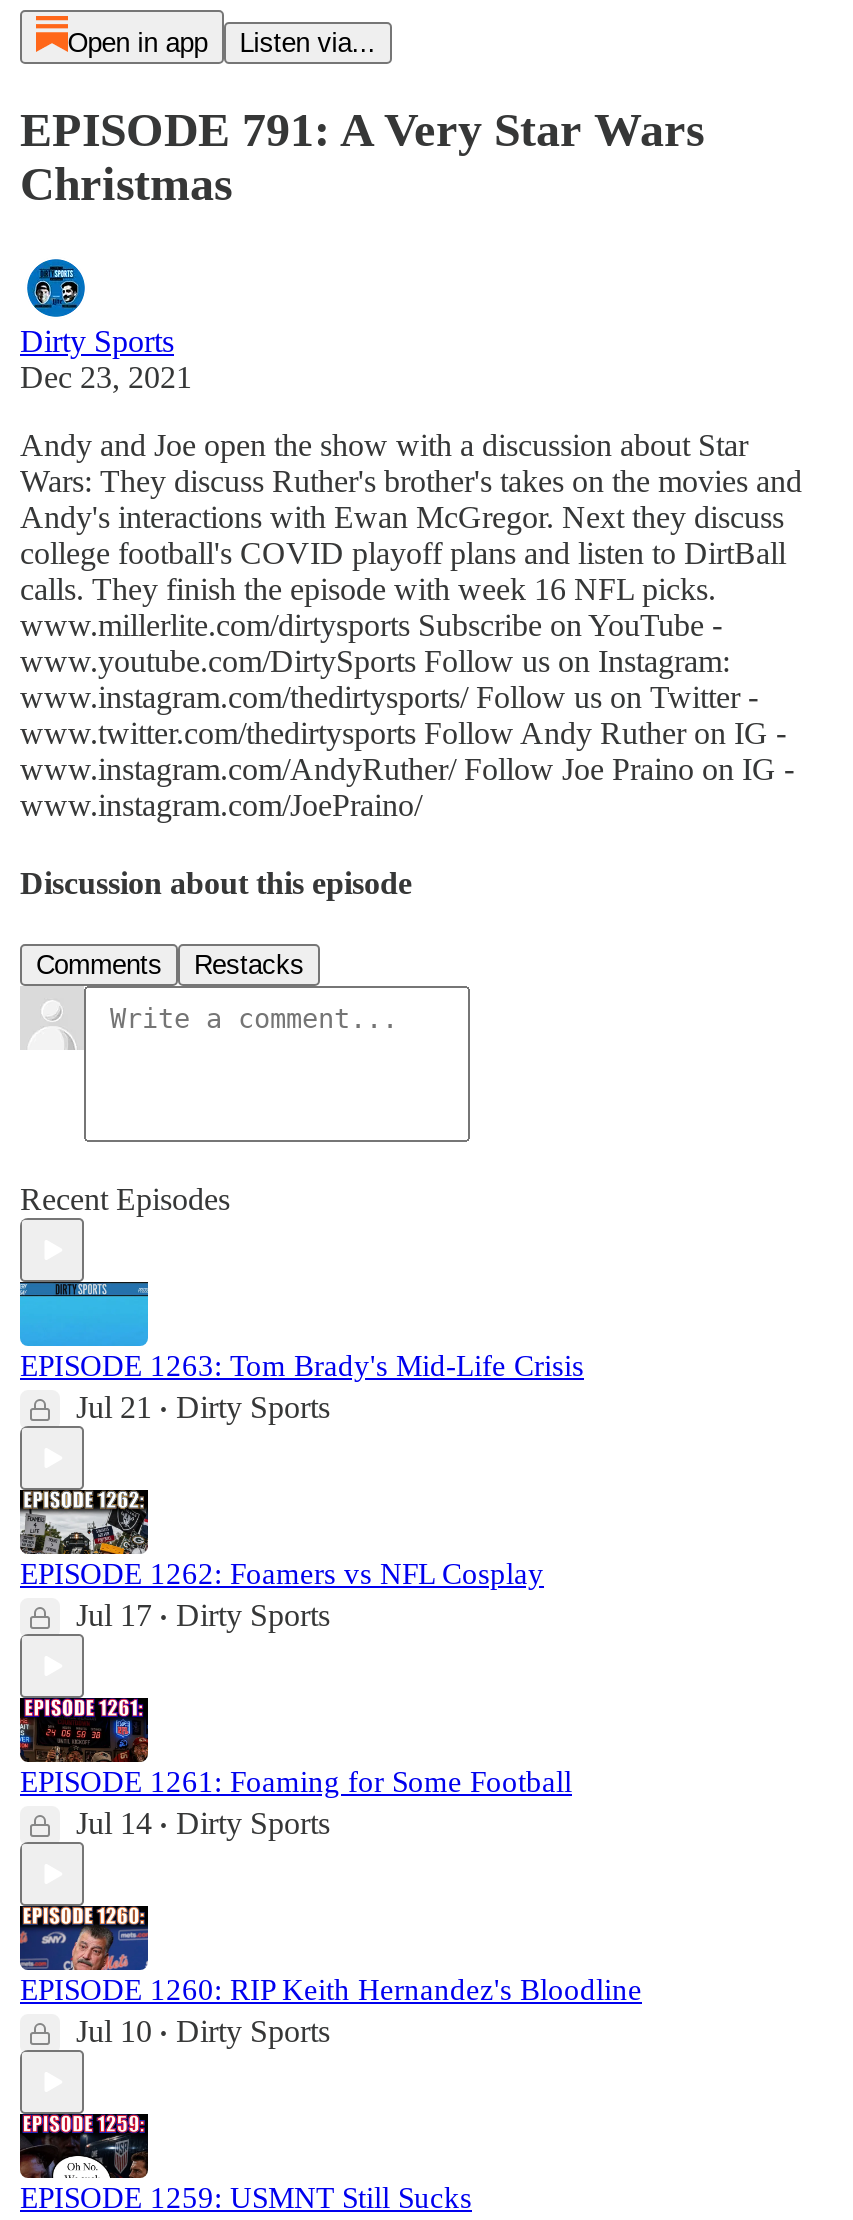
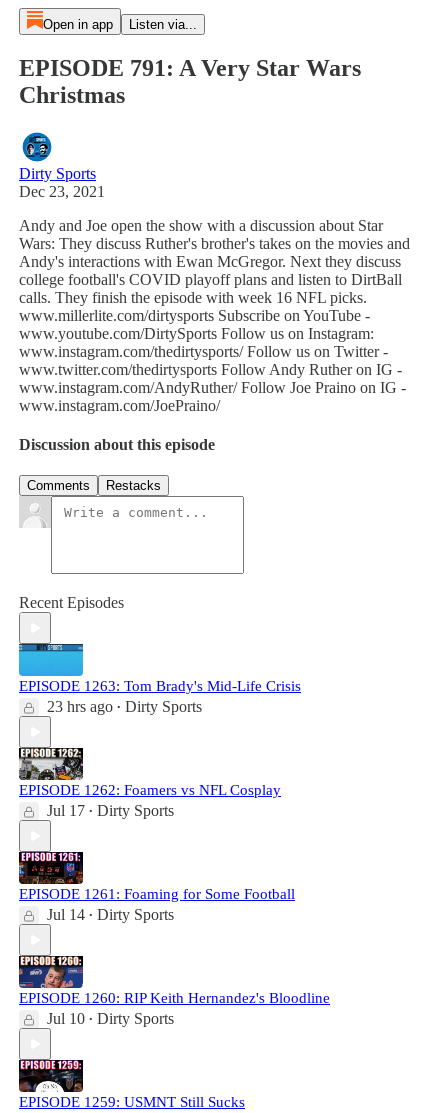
- Jul 21 • Dirty Sports
+ 23 hrs ago • Dirty Sports
